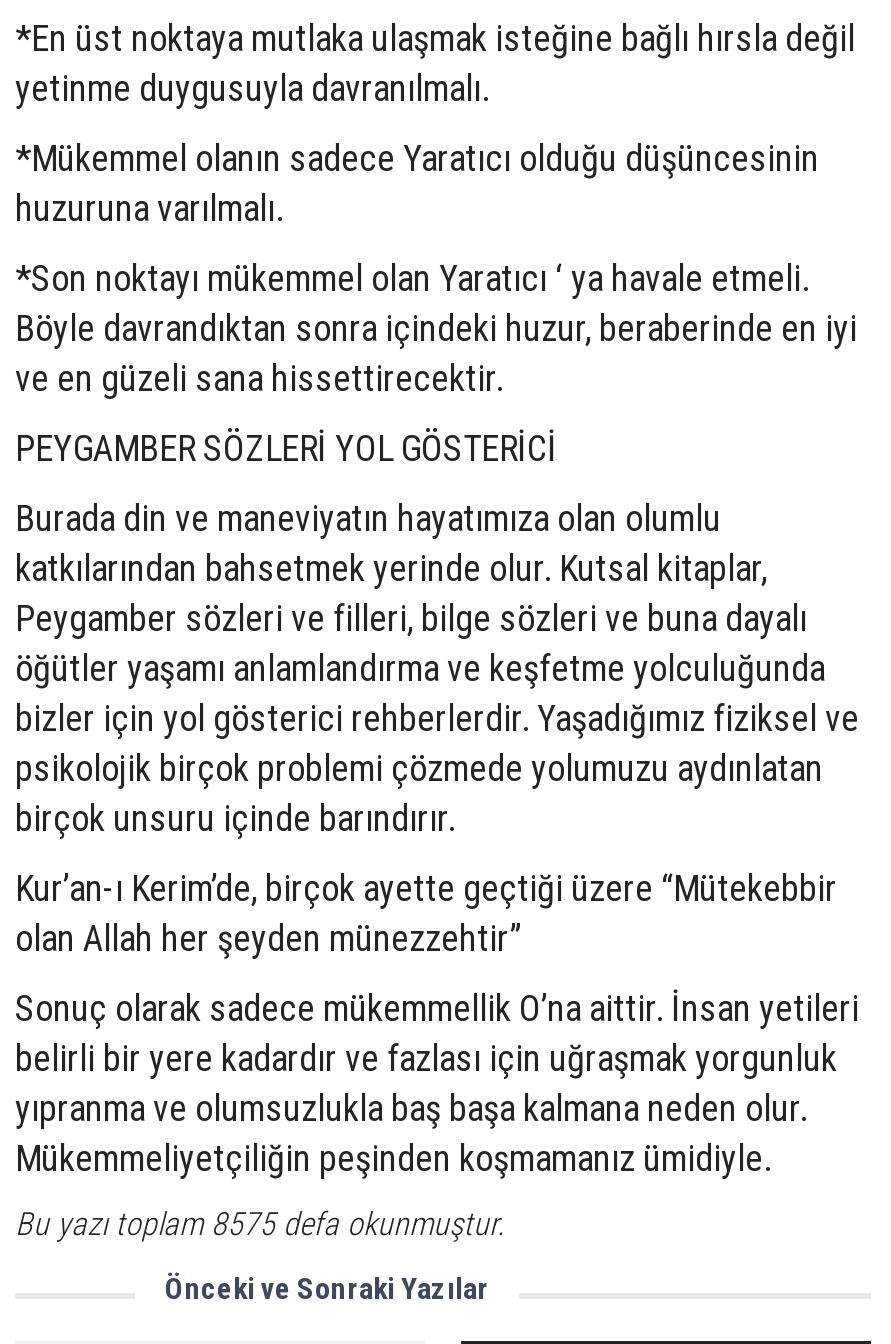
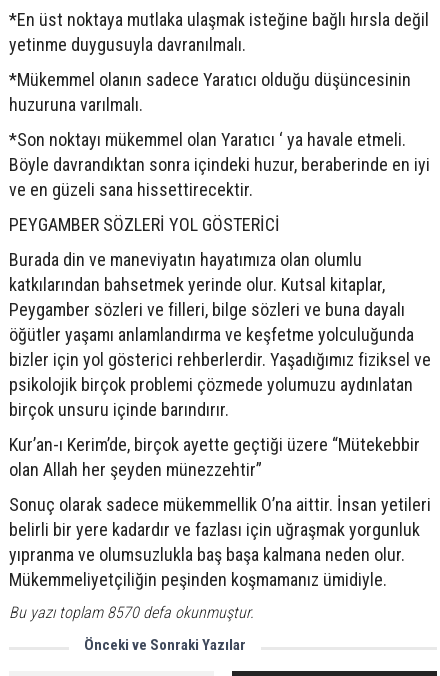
- Bu yazı toplam 8575 defa okunmuştur.
+ Bu yazı toplam 8570 defa okunmuştur.
